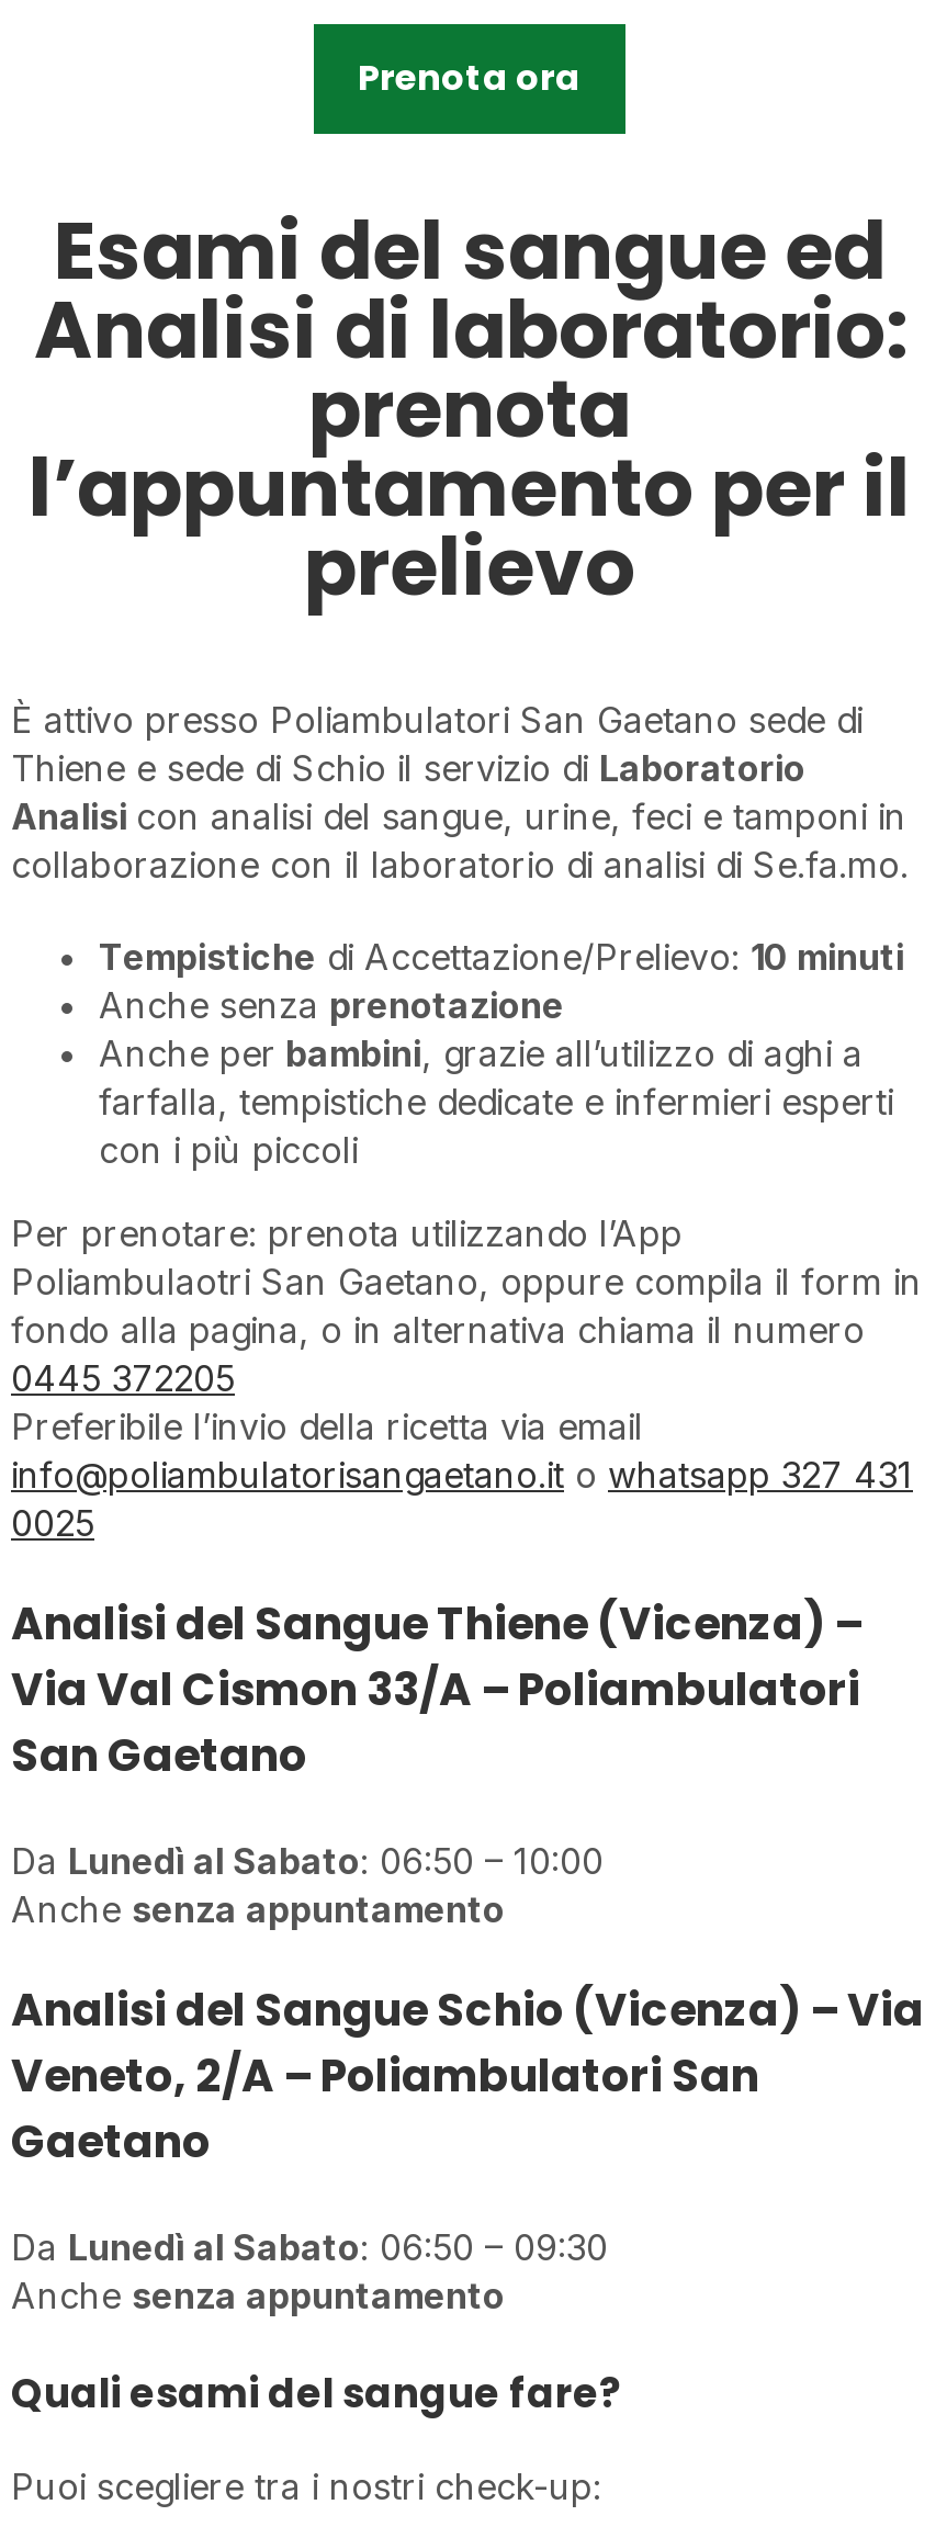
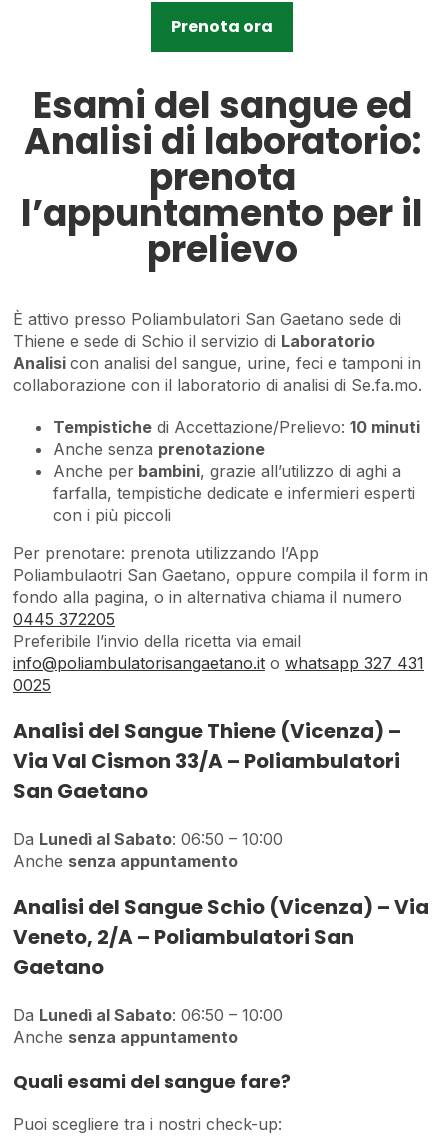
- Da Lunedì al Sabato: 06:50 – 09:30
+ Da Lunedì al Sabato: 06:50 – 10:00
